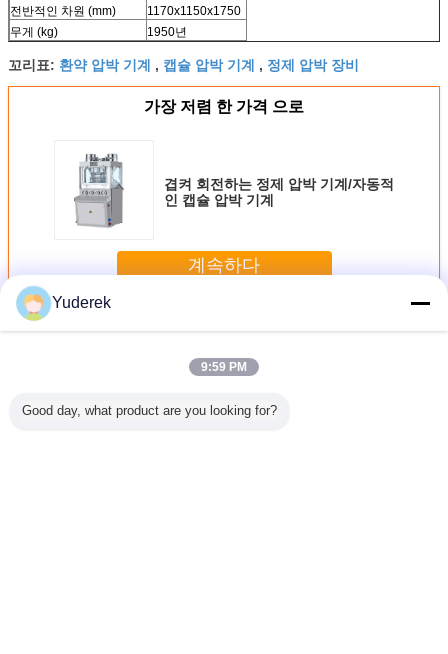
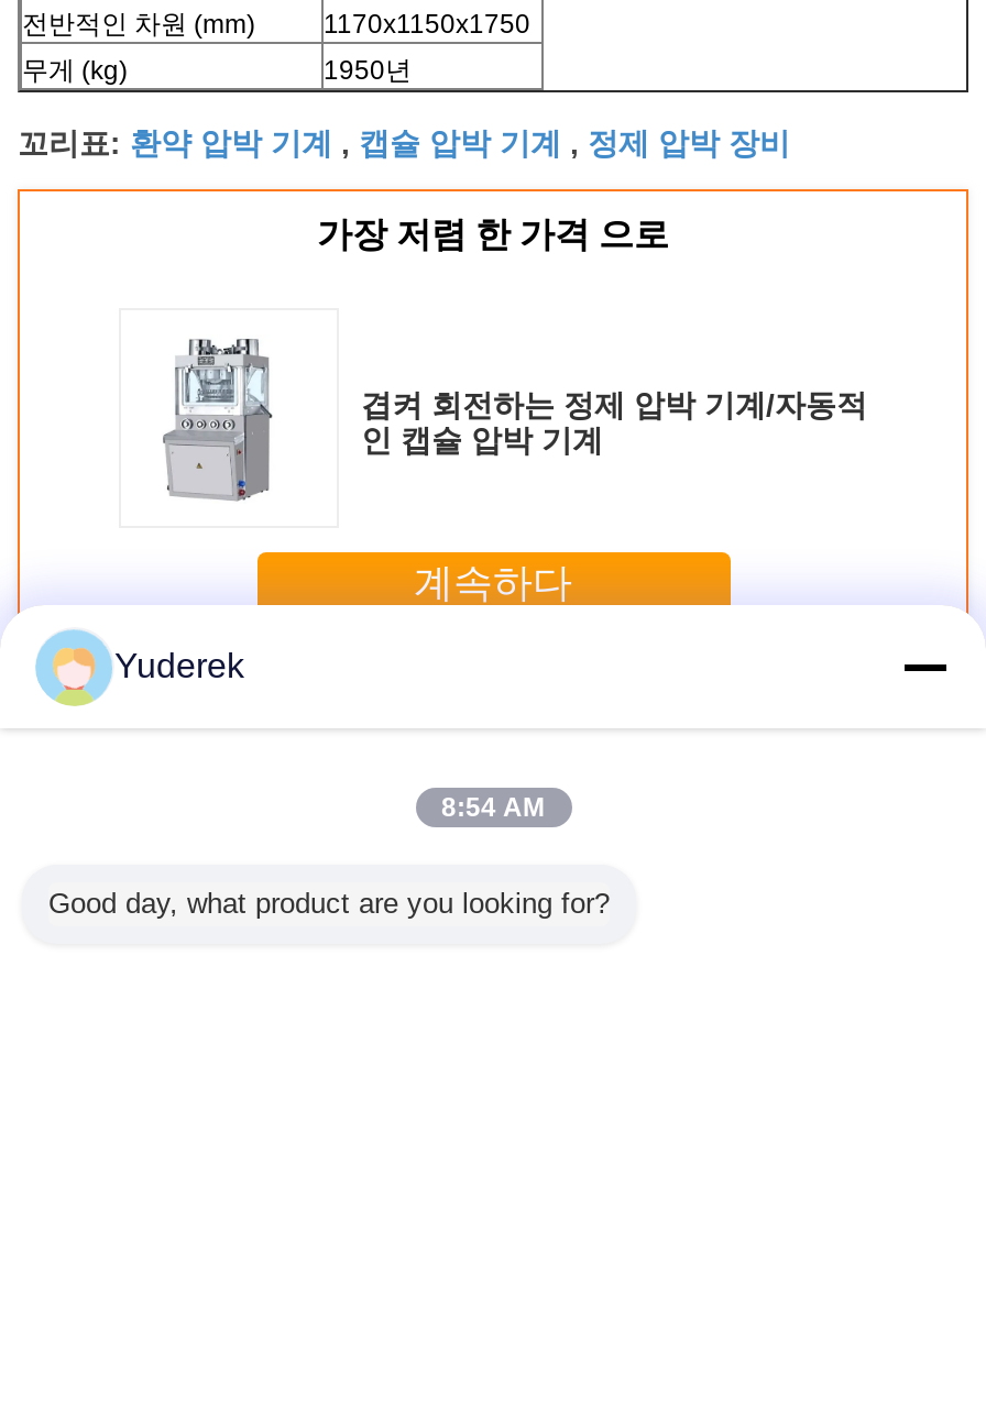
- 9:59 PM
+ 8:54 AM
